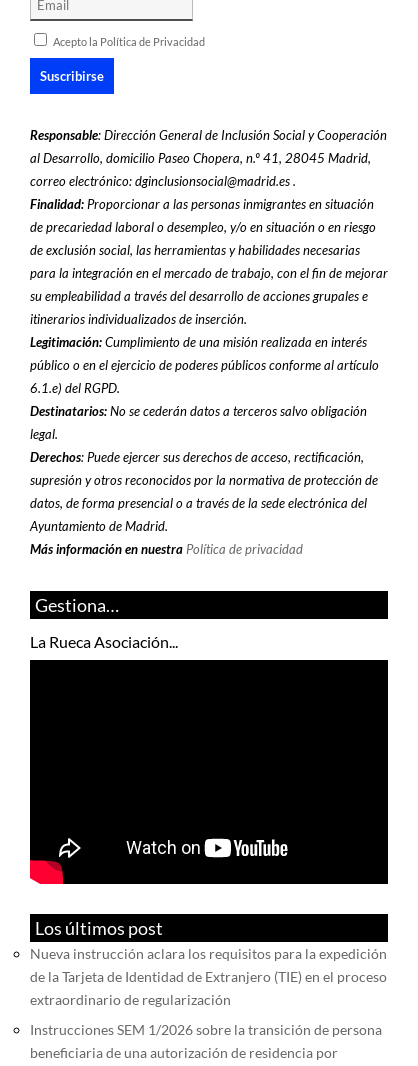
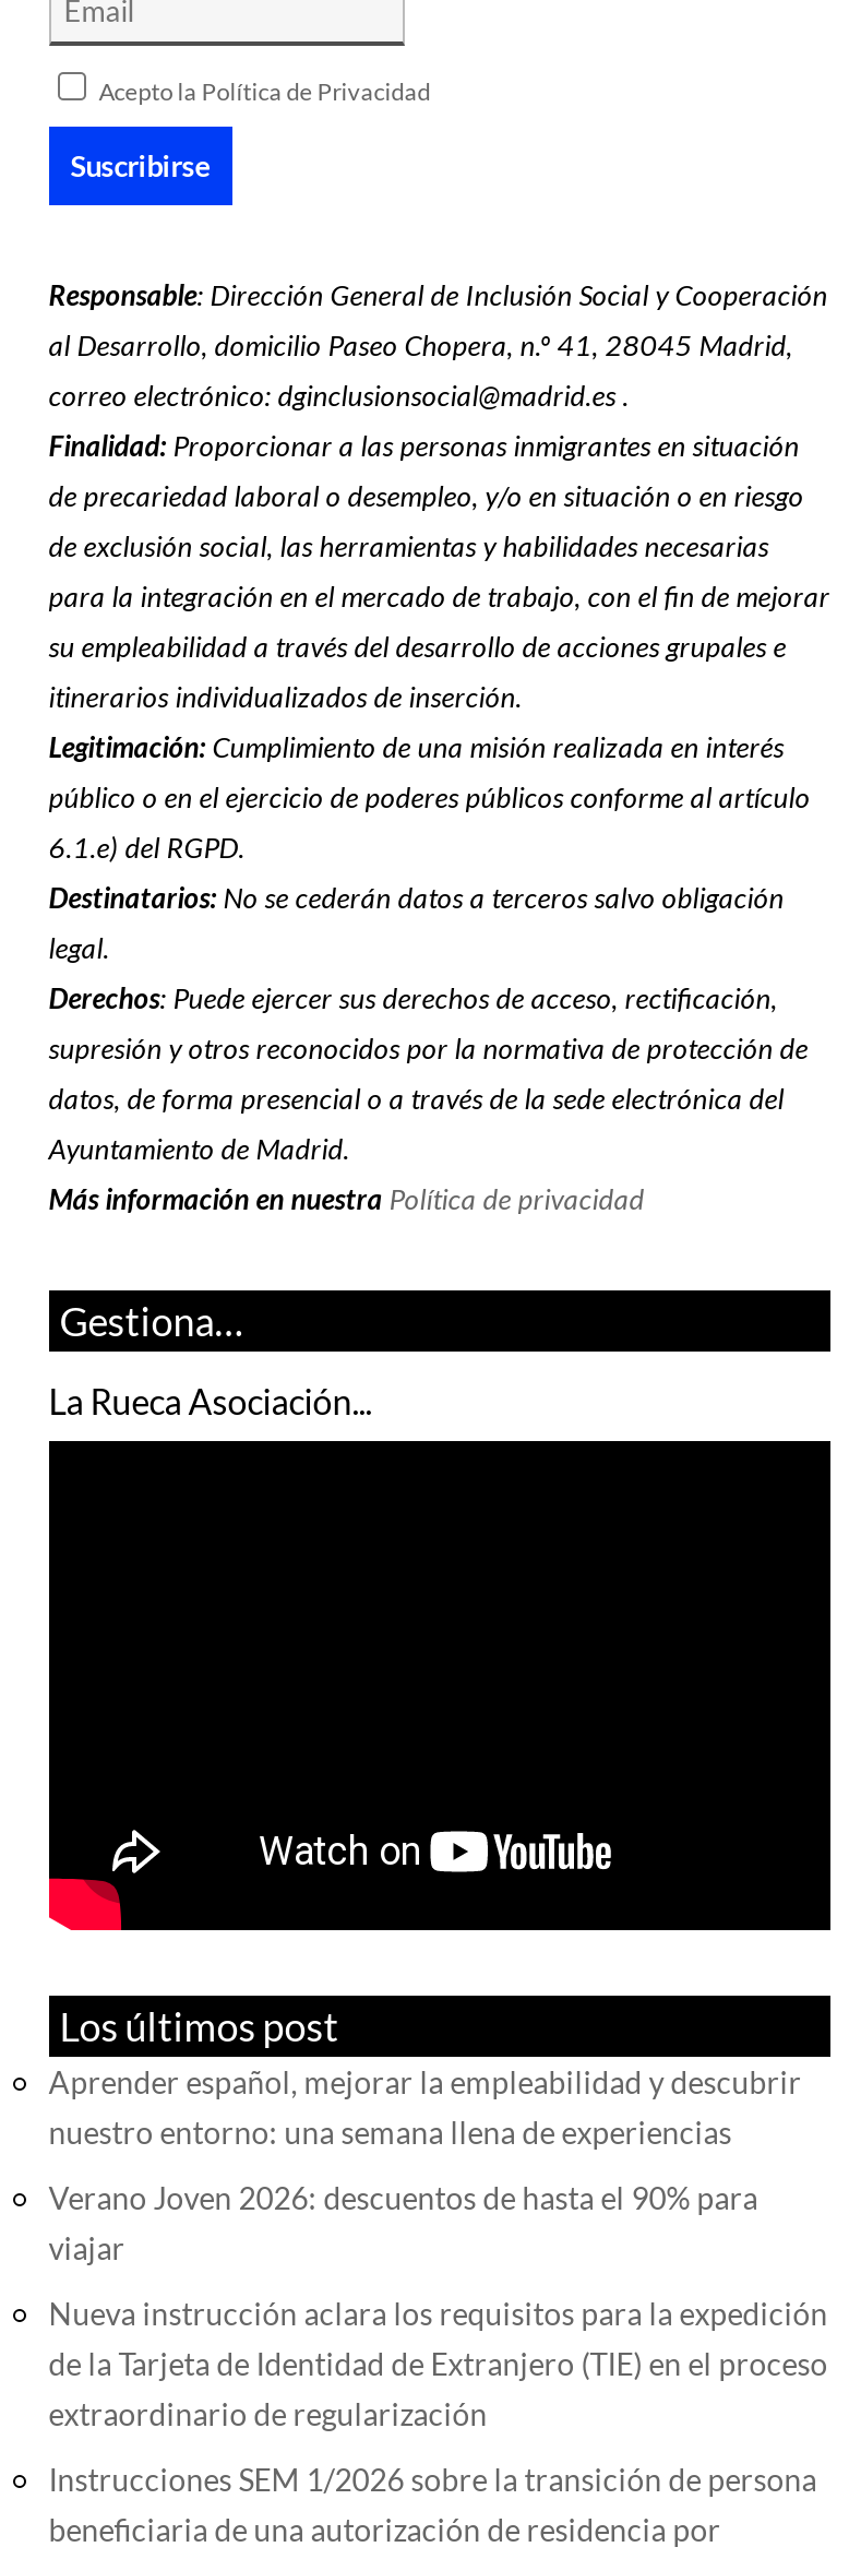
+ Aprender español, mejorar la empleabilidad y descubrir
+ nuestro entorno: una semana llena de experiencias
+ Verano Joven 2026: descuentos de hasta el 90% para
+ viajar
